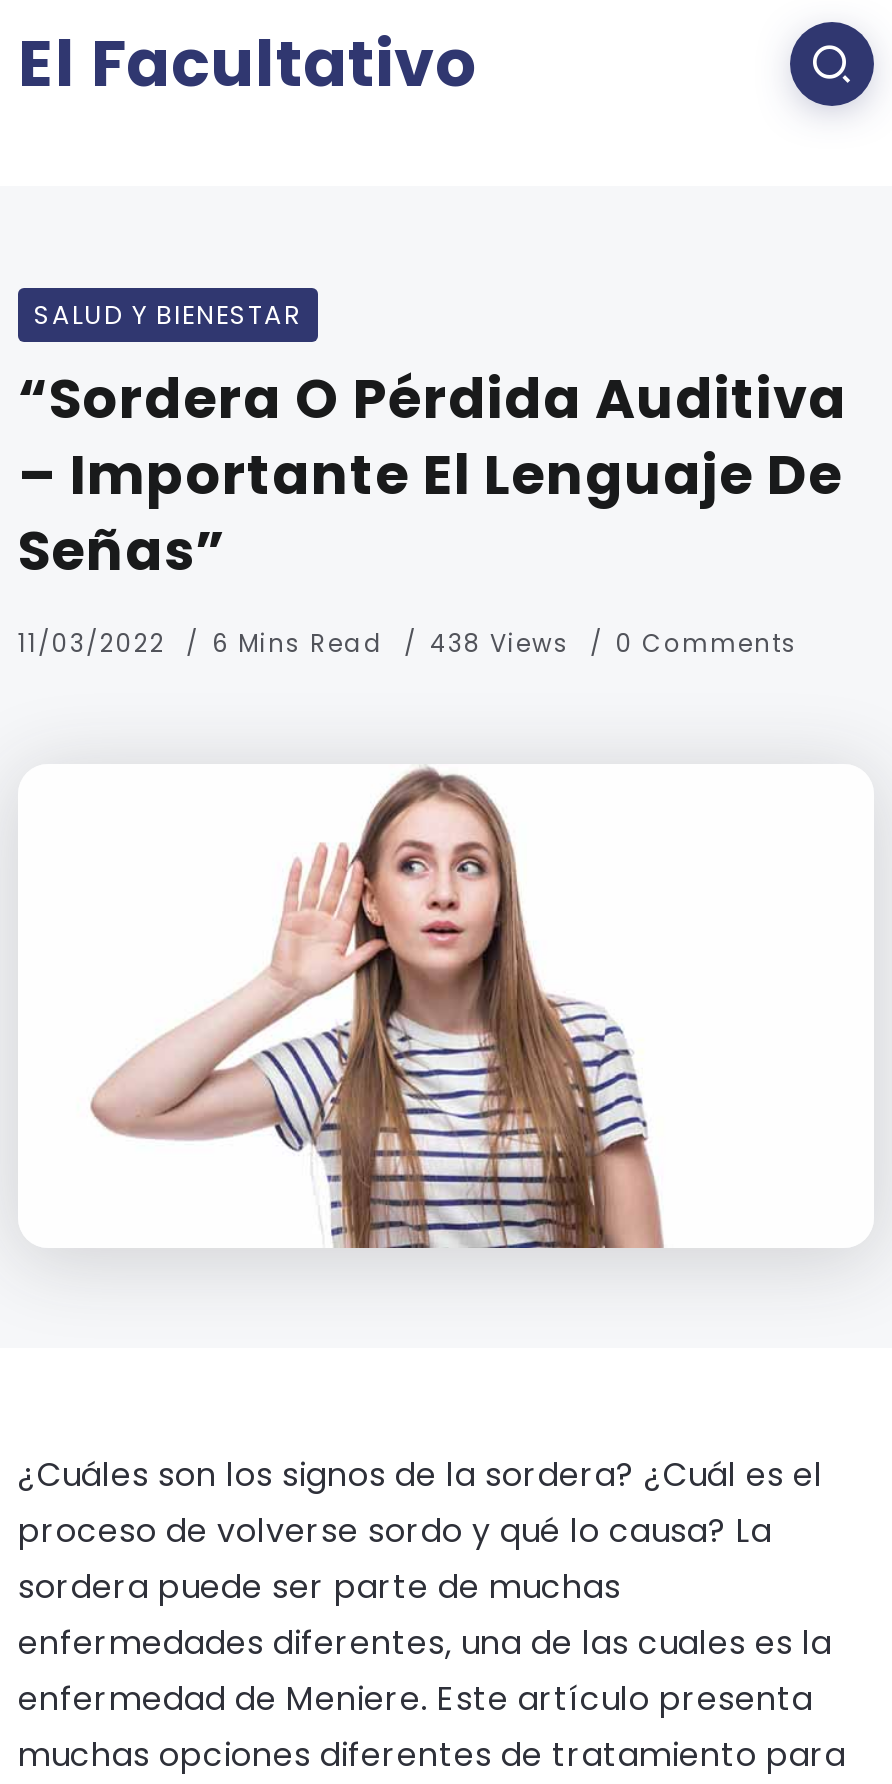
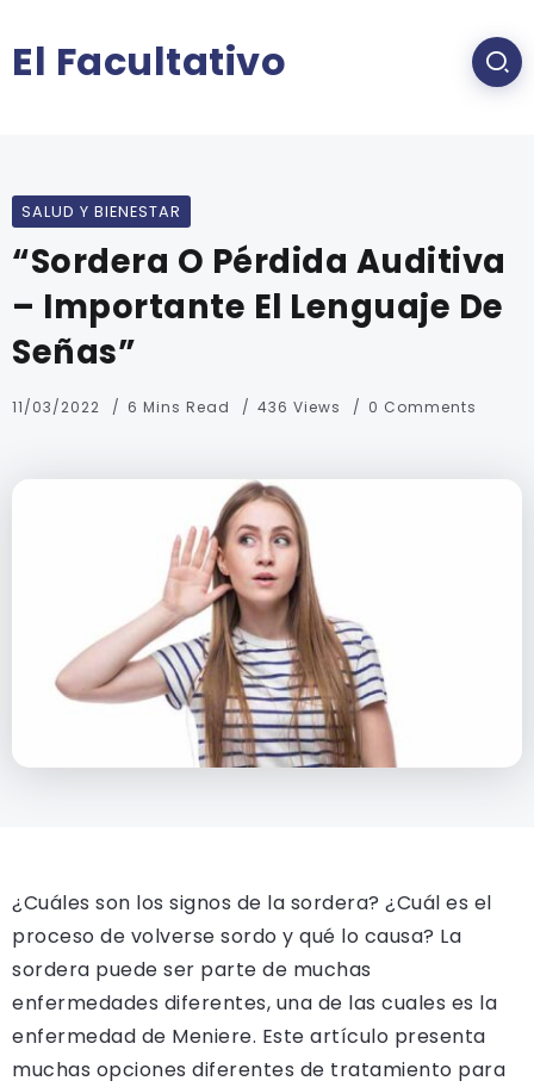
- 11/03/2022 6 Mins Read 438 Views 0 Comments
+ 11/03/2022 6 Mins Read 436 Views 0 Comments
